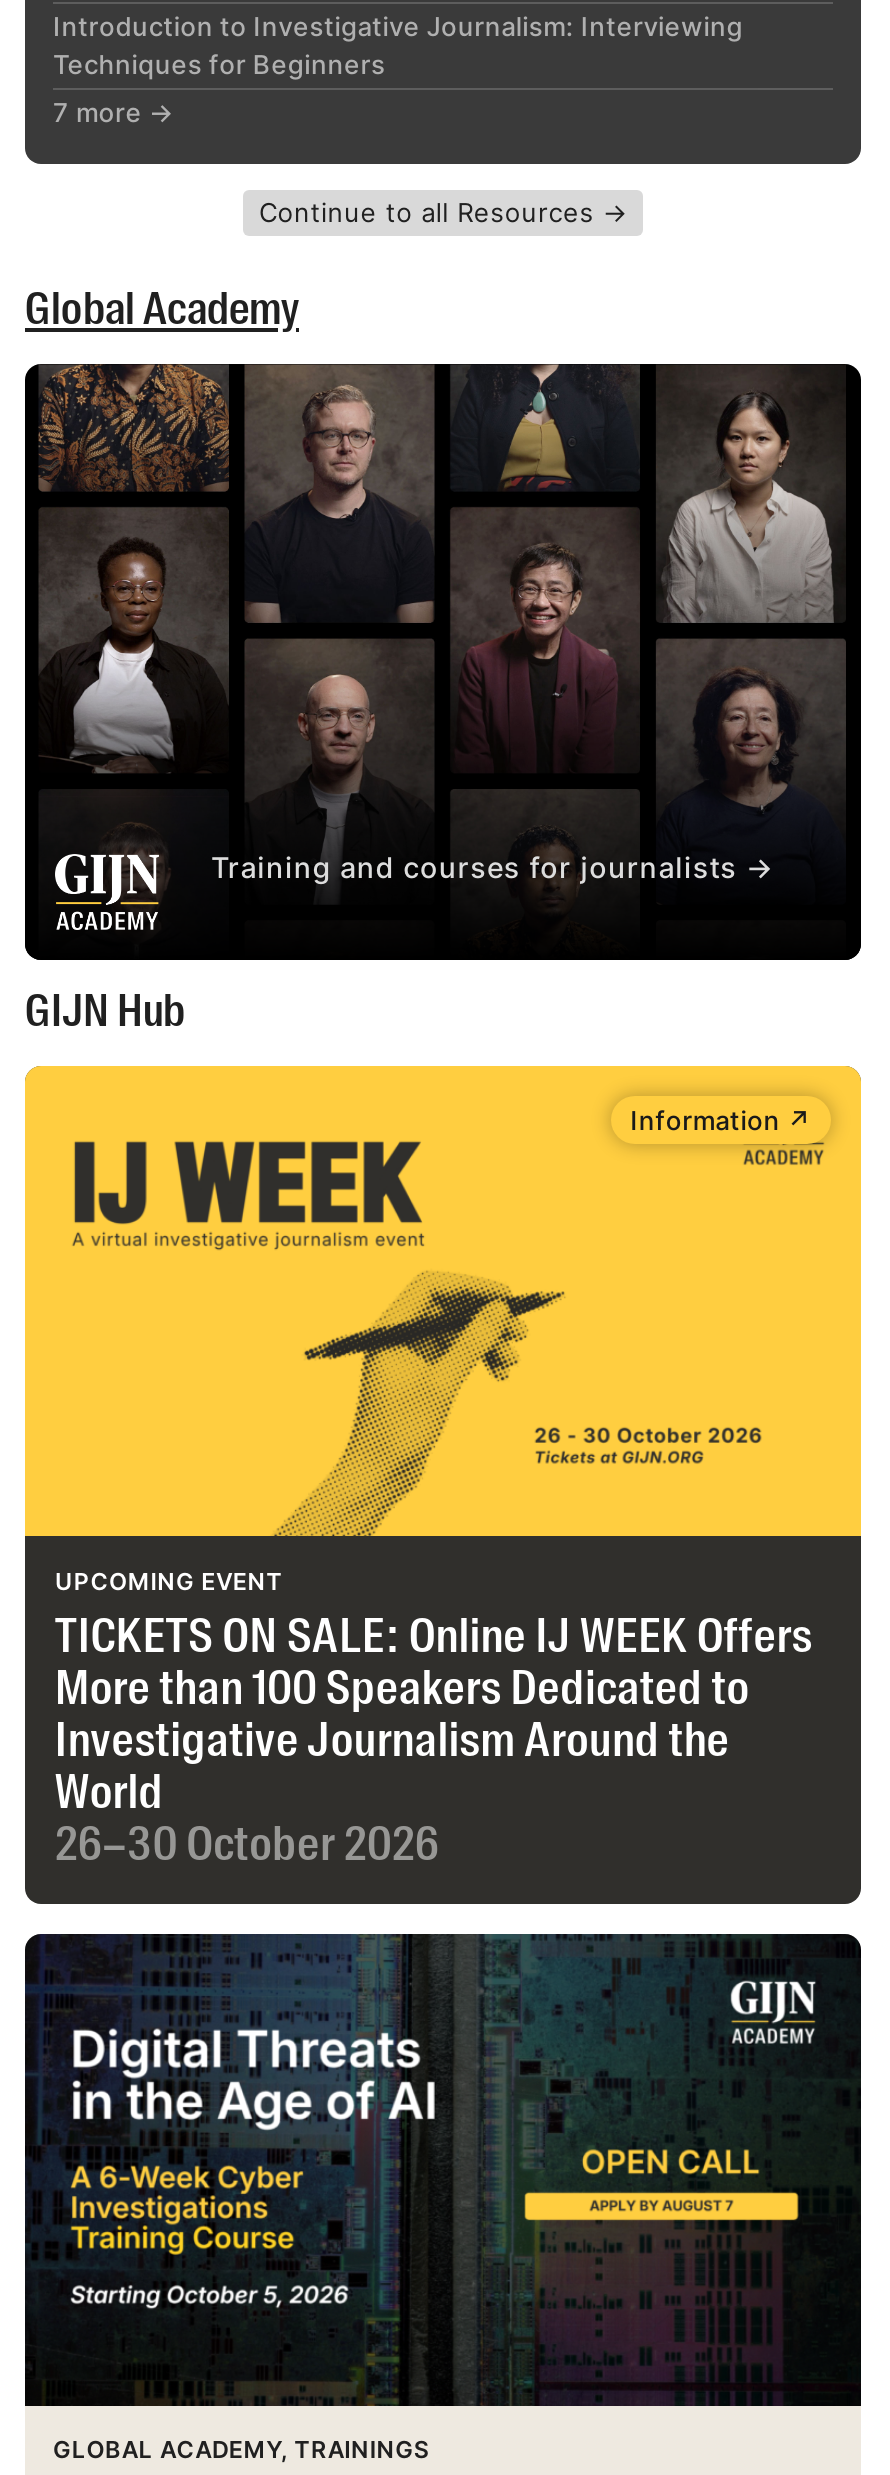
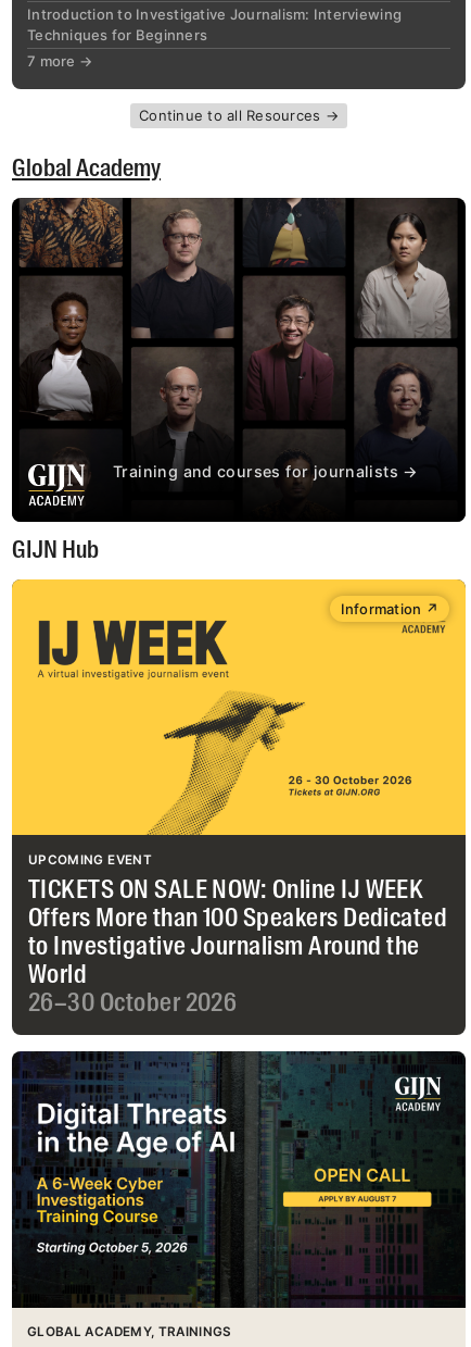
- TICKETS ON SALE: Online IJ WEEK Offers
- More than 100 Speakers Dedicated to
- Investigative Journalism Around the
+ TICKETS ON SALE NOW: Online IJ WEEK
+ Offers More than 100 Speakers Dedicated
+ to Investigative Journalism Around the
